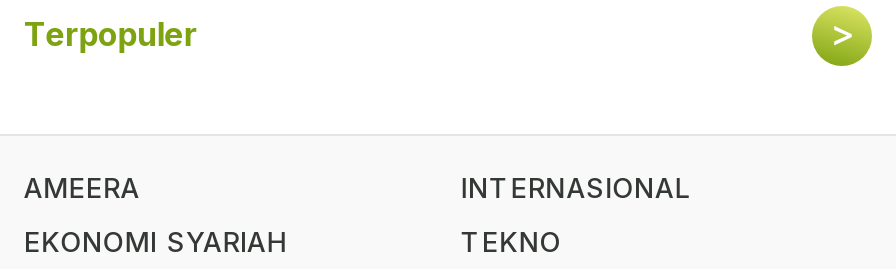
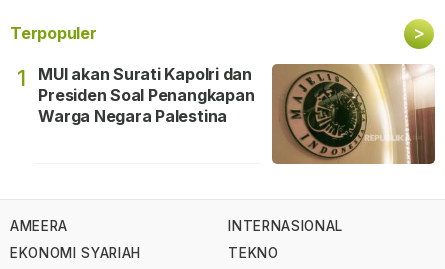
+ [image]
+ 1
+ MUI akan Surati Kapolri dan
+ Presiden Soal Penangkapan
+ Warga Negara Palestina
